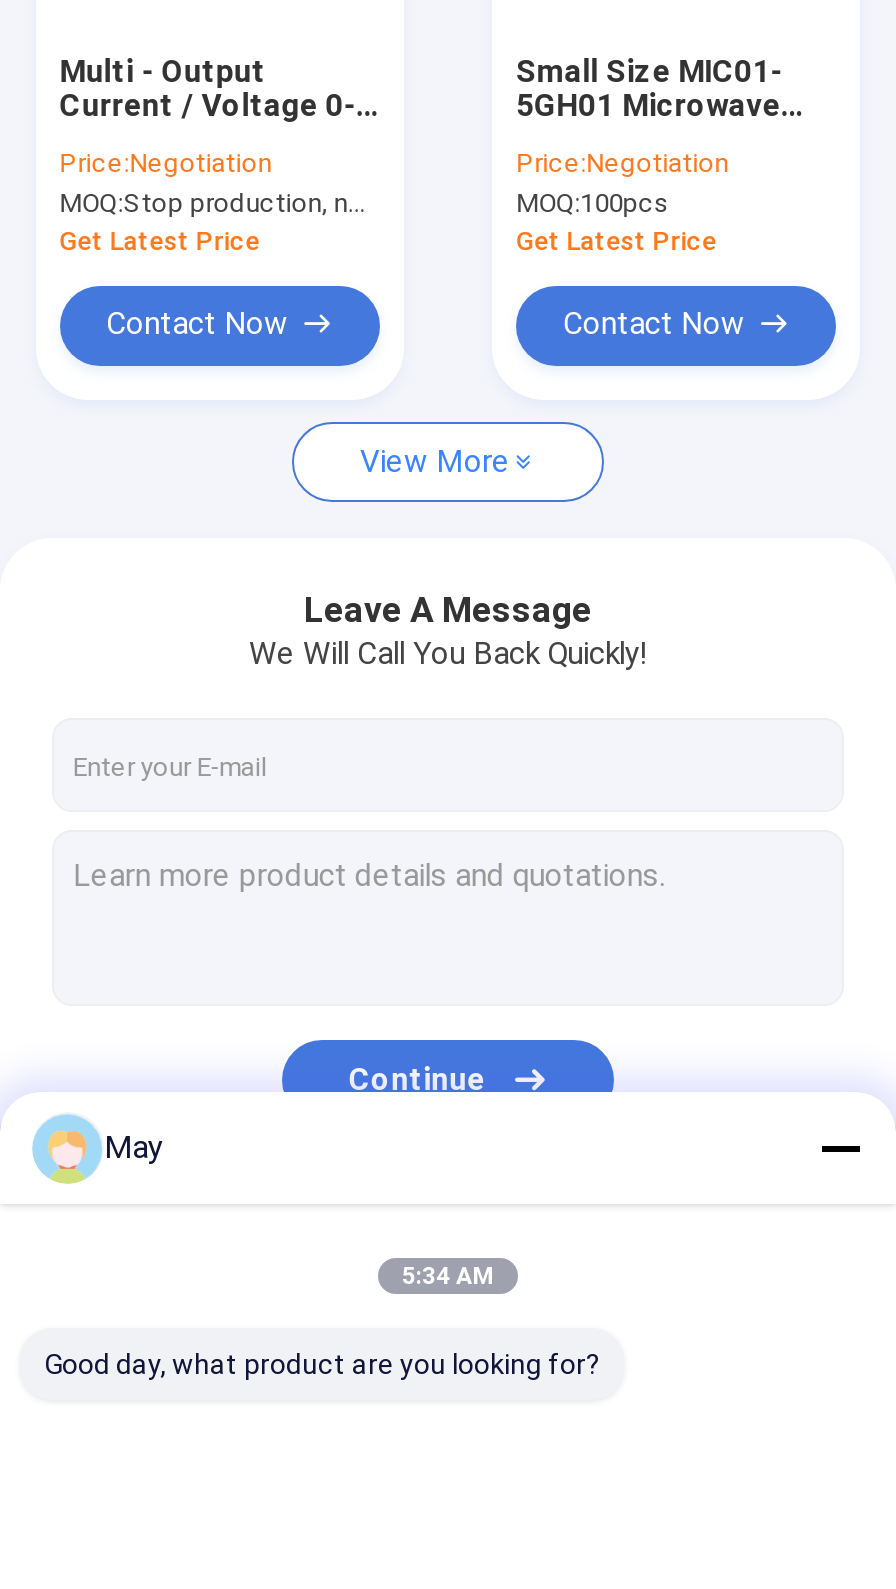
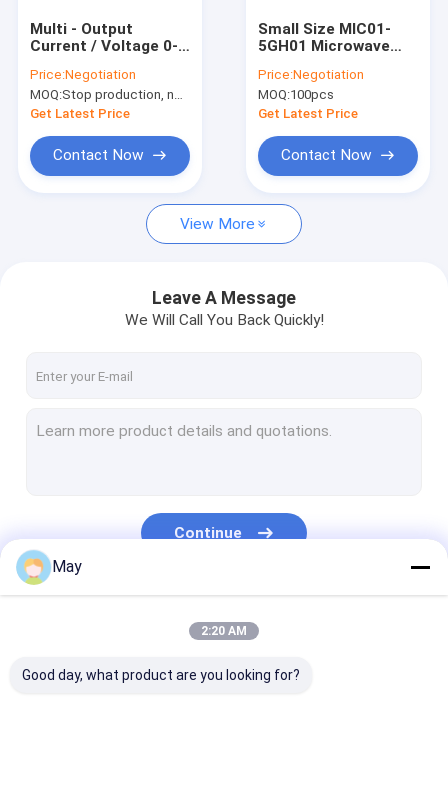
- 5:34 AM
+ 2:20 AM
